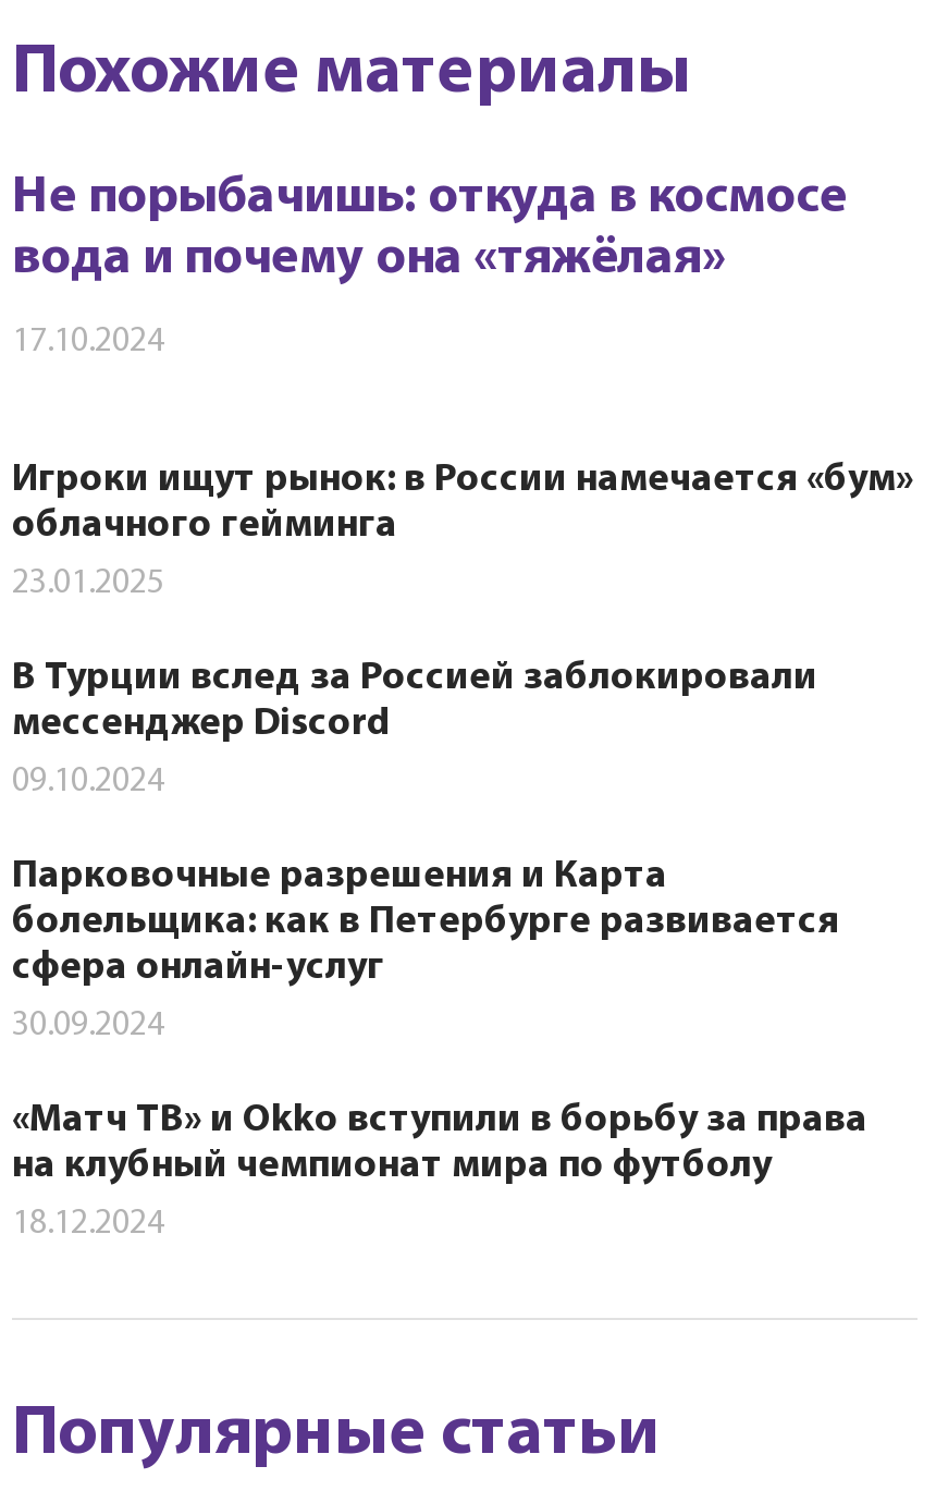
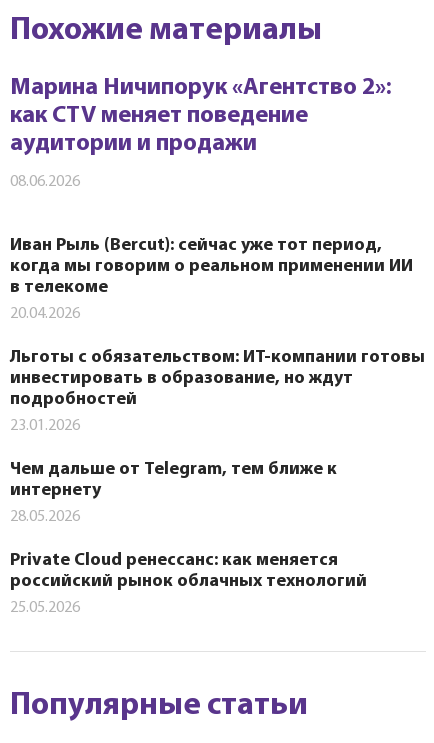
- Не порыбачишь: откуда в космосе
- вода и почему она «тяжёлая»
+ Марина Ничипорук «Агентство 2»:
+ как CTV меняет поведение
+ аудитории и продажи

- 17.10.2024
+ 08.06.2026

- Игроки ищут рынок: в России намечается «бум»
- облачного гейминга
+ Иван Рыль (Bercut): сейчас уже тот период,
+ когда мы говорим о реальном применении ИИ
+ в телекоме

- 23.01.2025
+ 20.04.2026

- В Турции вслед за Россией заблокировали
- мессенджер Discord
+ Льготы с обязательством: ИТ-компании готовы
+ инвестировать в образование, но ждут
+ подробностей

- 09.10.2024
+ 23.01.2026

- Парковочные разрешения и Карта
- болельщика: как в Петербурге развивается
- сфера онлайн-услуг
+ Чем дальше от Telegram, тем ближе к
+ интернету

- 30.09.2024
+ 28.05.2026

- «Матч ТВ» и Okko вступили в борьбу за права
- на клубный чемпионат мира по футболу
+ Private Cloud ренессанс: как меняется
+ российский рынок облачных технологий

- 18.12.2024
+ 25.05.2026
